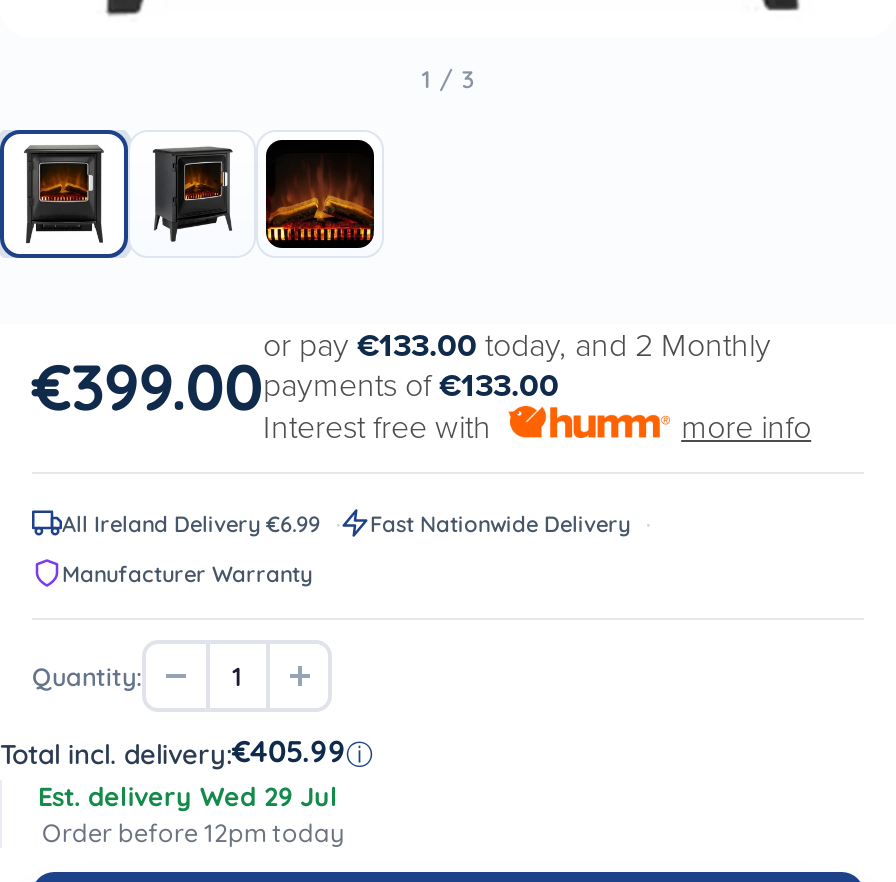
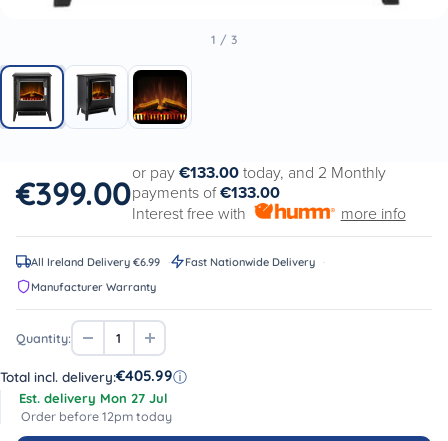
- Est. delivery Wed 29 Jul
+ Est. delivery Mon 27 Jul
